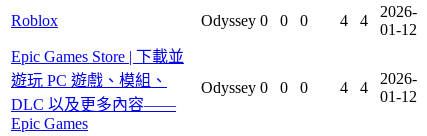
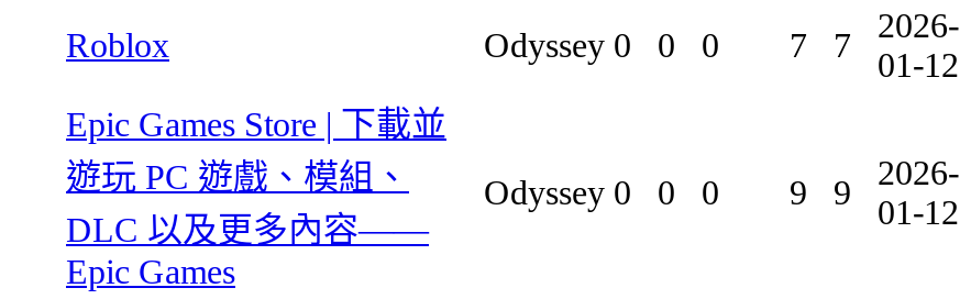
- 4
+ 7

- 4
+ 7

- 4
+ 9

- 4
+ 9
